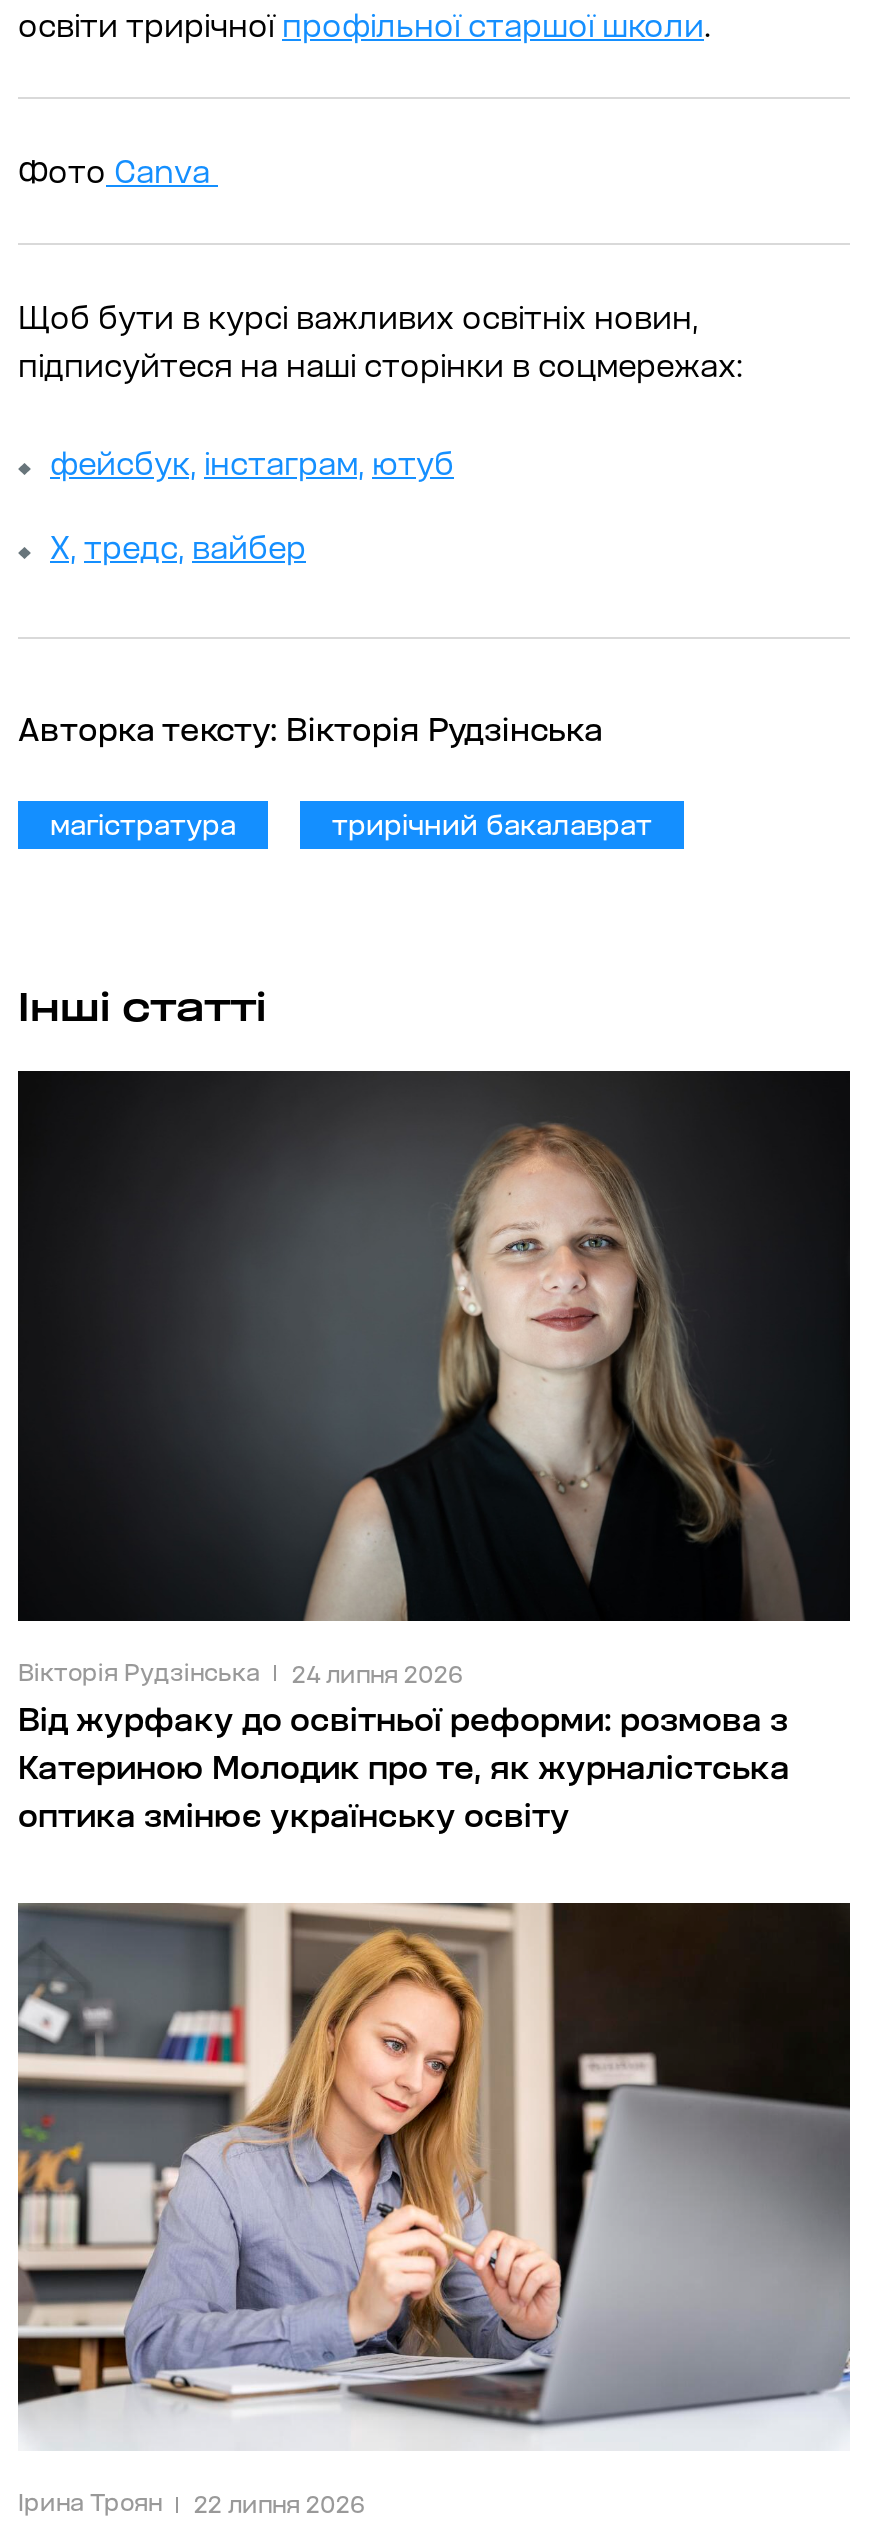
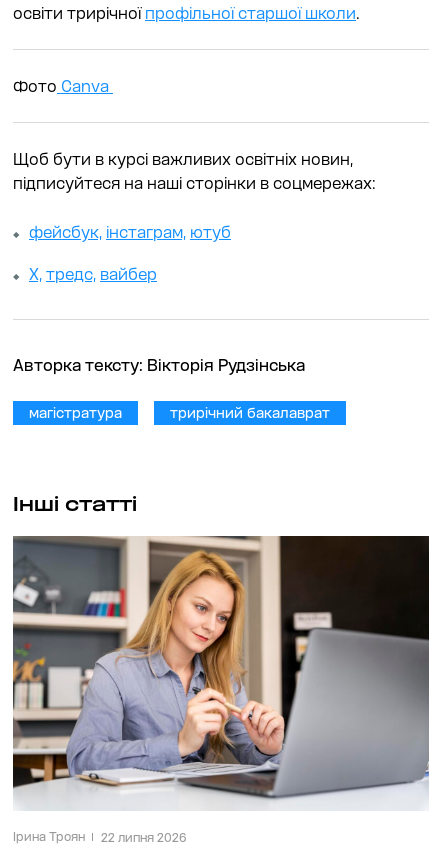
- [image]
- Вікторія Рудзінська
- 24 липня 2026
- Від журфаку до освітньої реформи: розмова з
- Катериною Молодик про те, як журналістська
- оптика змінює українську освіту
